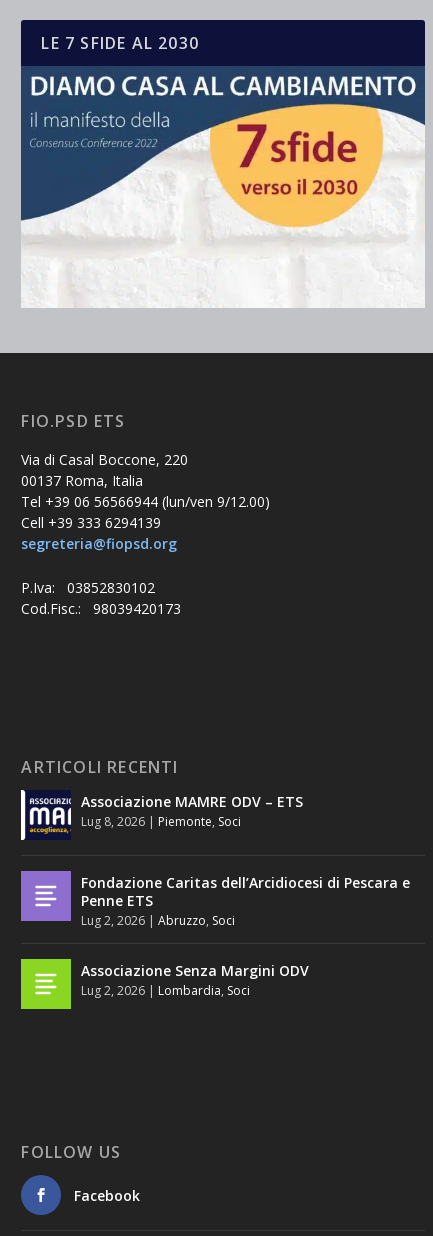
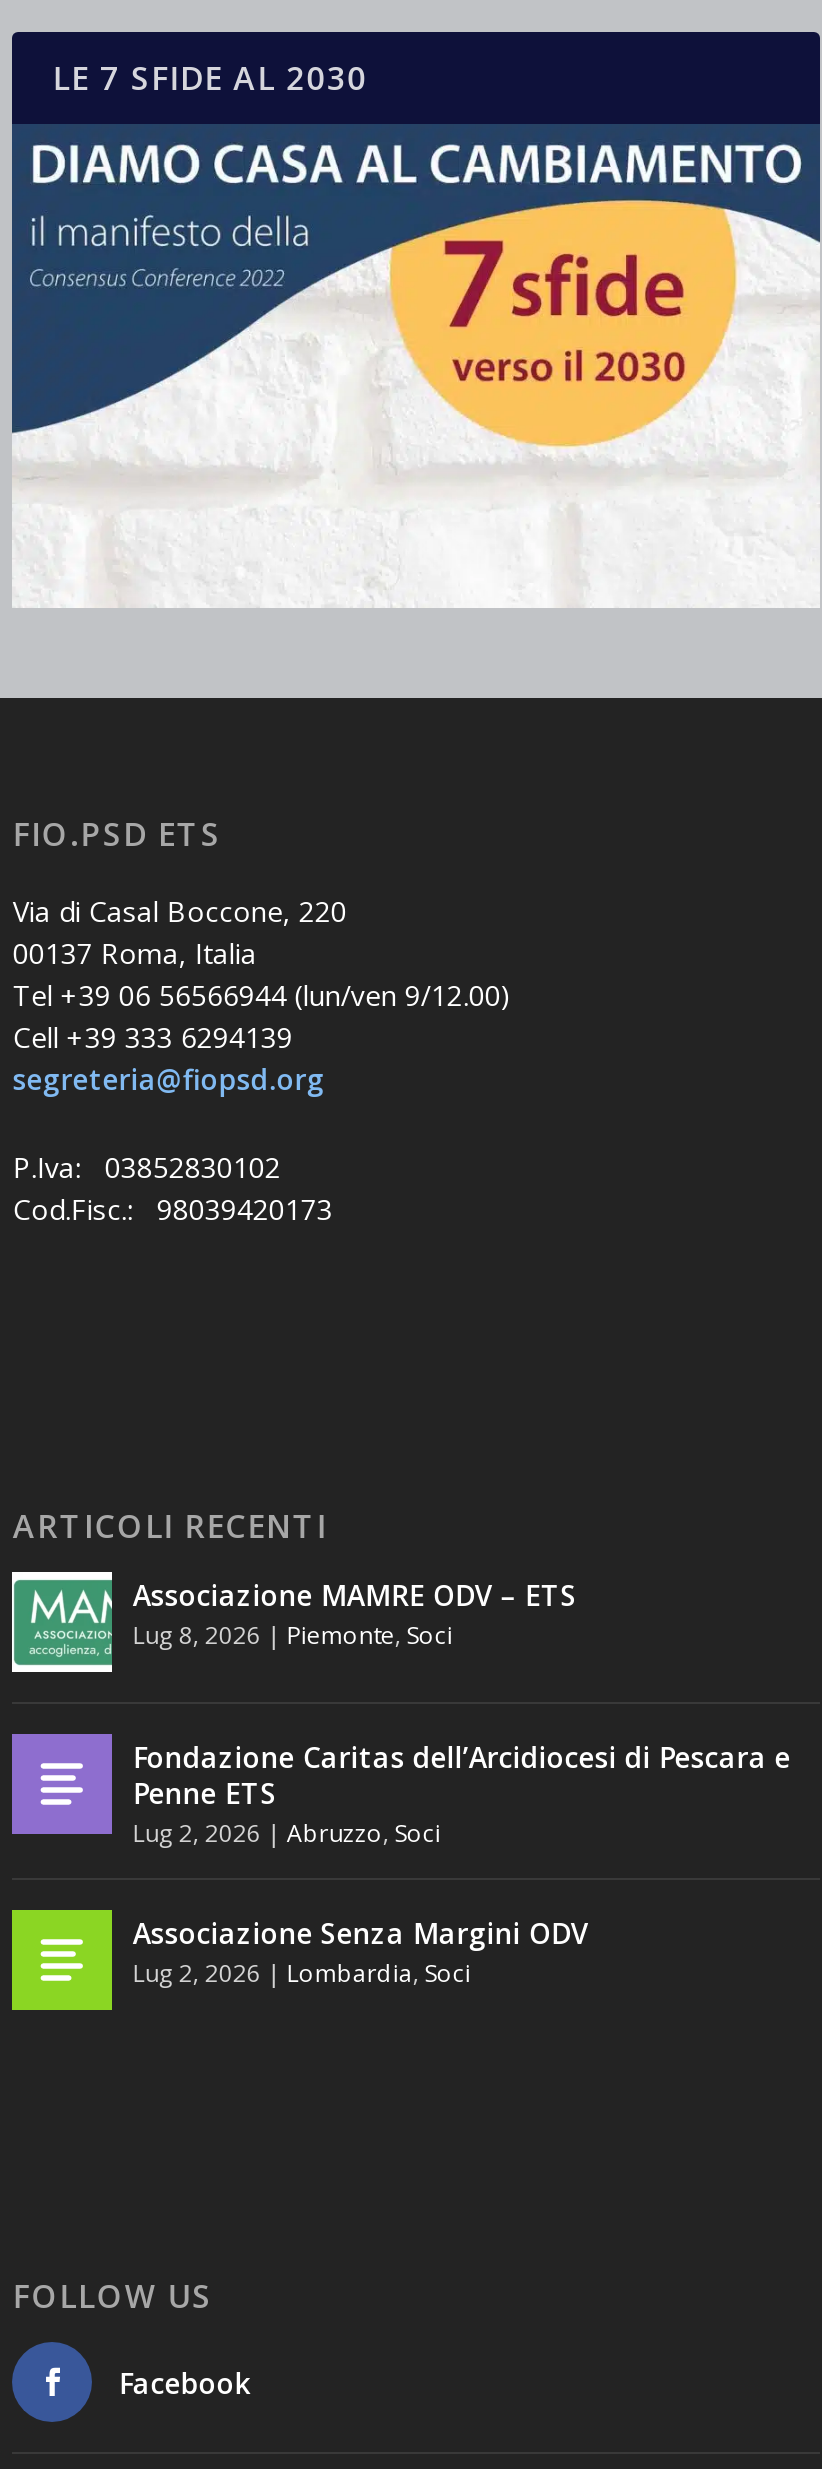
- [image]
+ [image]
